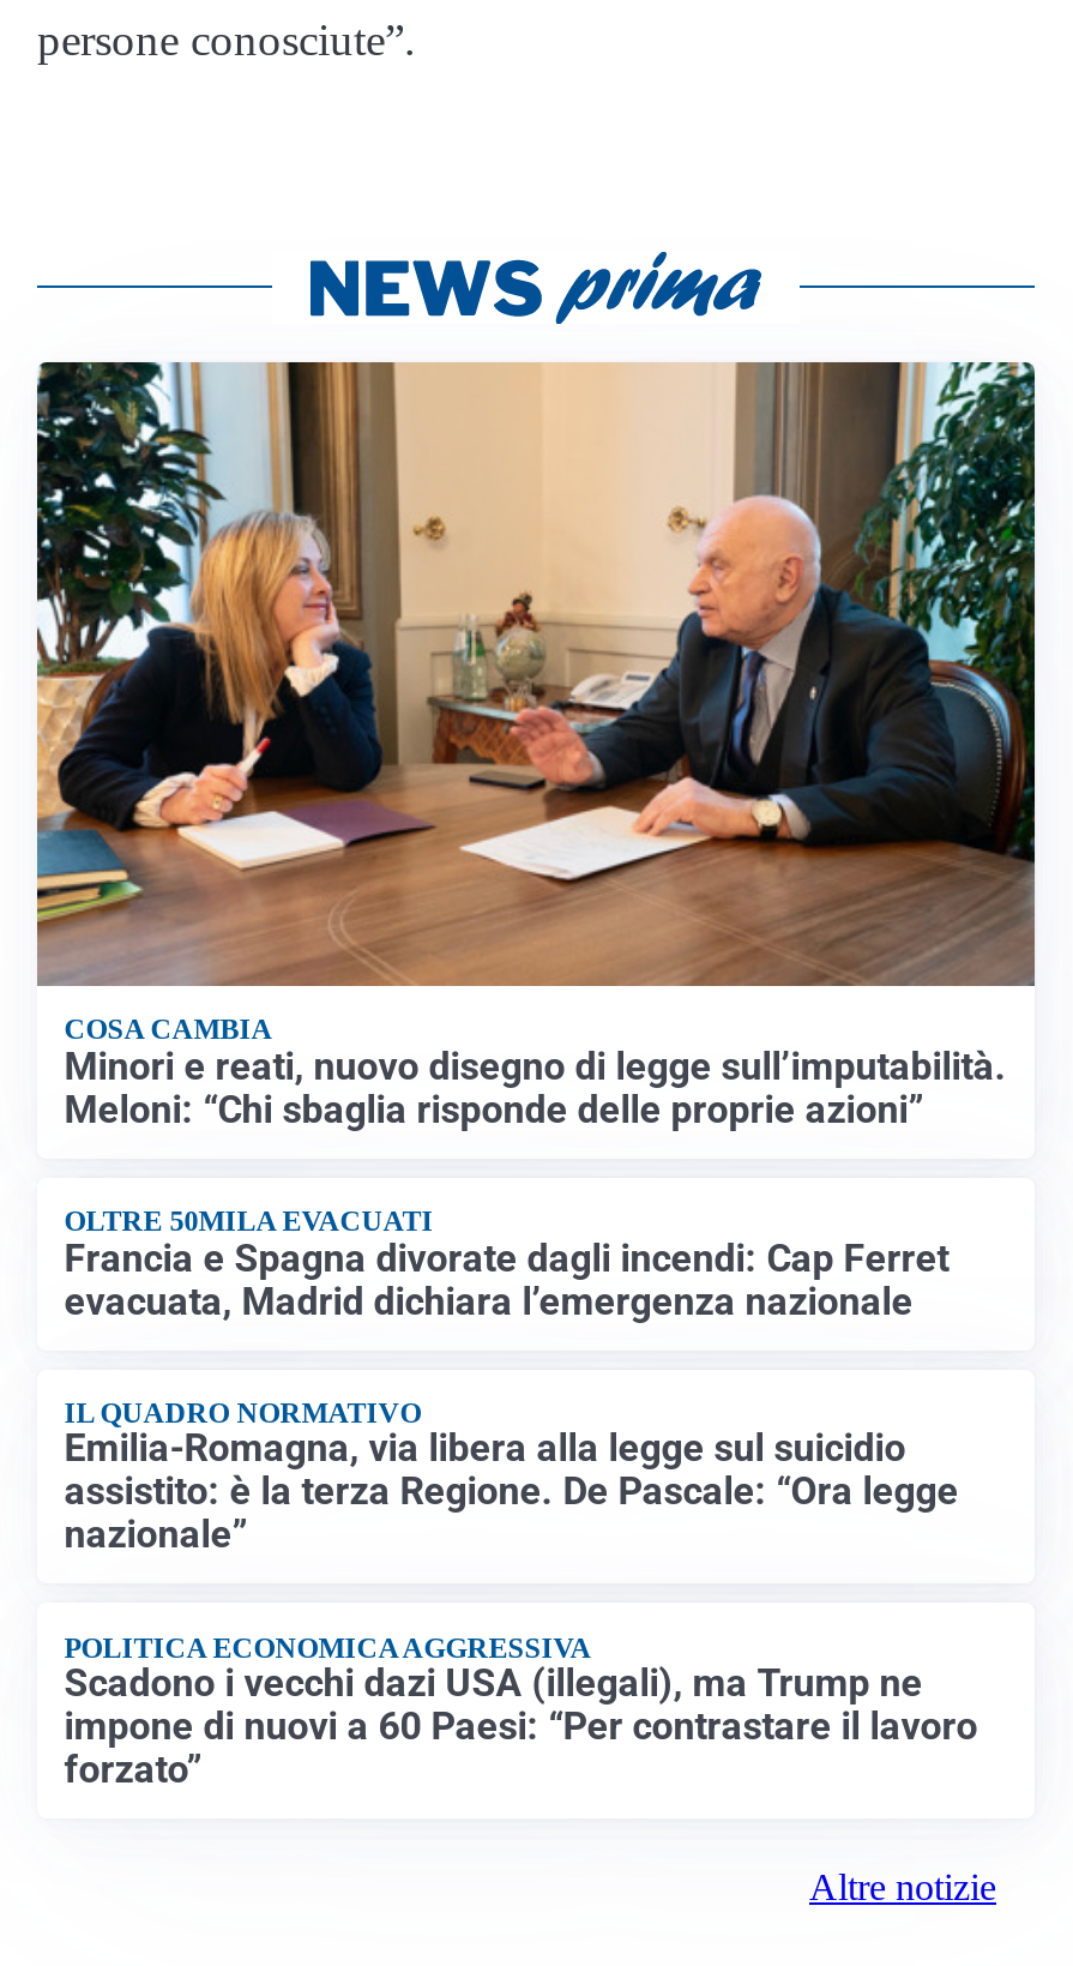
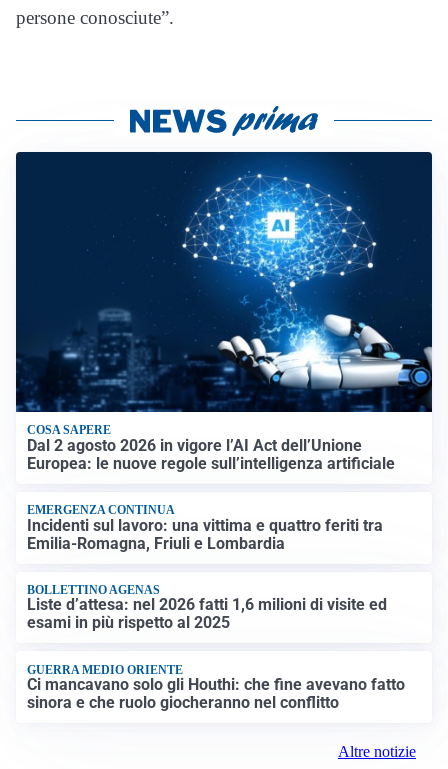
- [image]
- COSA CAMBIA
- Minori e reati, nuovo disegno di legge sull’imputabilità.
- Meloni: “Chi sbaglia risponde delle proprie azioni”
+ [image]
+ COSA SAPERE
+ Dal 2 agosto 2026 in vigore l’AI Act dell’Unione
+ Europea: le nuove regole sull’intelligenza artificiale

- OLTRE 50MILA EVACUATI
- Francia e Spagna divorate dagli incendi: Cap Ferret
- evacuata, Madrid dichiara l’emergenza nazionale
+ EMERGENZA CONTINUA
+ Incidenti sul lavoro: una vittima e quattro feriti tra
+ Emilia-Romagna, Friuli e Lombardia

- IL QUADRO NORMATIVO
- Emilia-Romagna, via libera alla legge sul suicidio
- assistito: è la terza Regione. De Pascale: “Ora legge
- nazionale”
+ BOLLETTINO AGENAS
+ Liste d’attesa: nel 2026 fatti 1,6 milioni di visite ed
+ esami in più rispetto al 2025

- POLITICA ECONOMICA AGGRESSIVA
- Scadono i vecchi dazi USA (illegali), ma Trump ne
- impone di nuovi a 60 Paesi: “Per contrastare il lavoro
- forzato”
+ GUERRA MEDIO ORIENTE
+ Ci mancavano solo gli Houthi: che fine avevano fatto
+ sinora e che ruolo giocheranno nel conflitto
